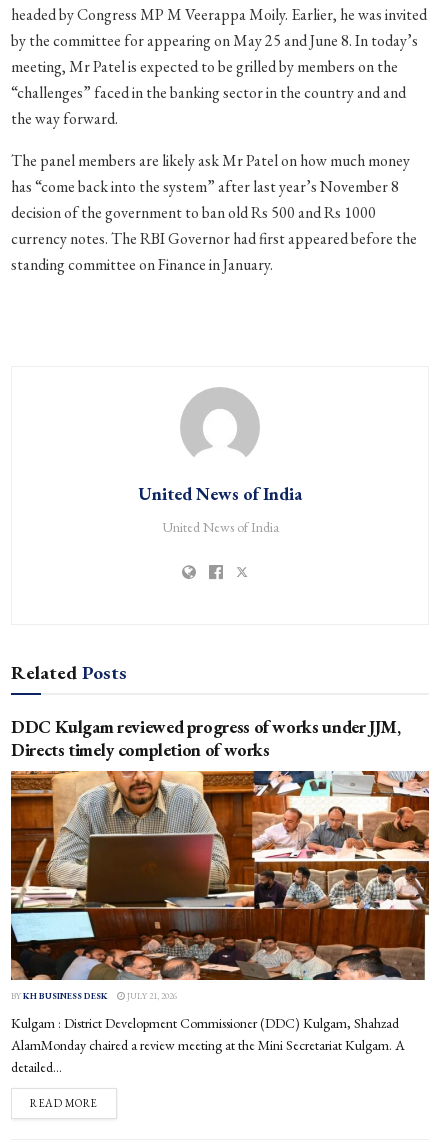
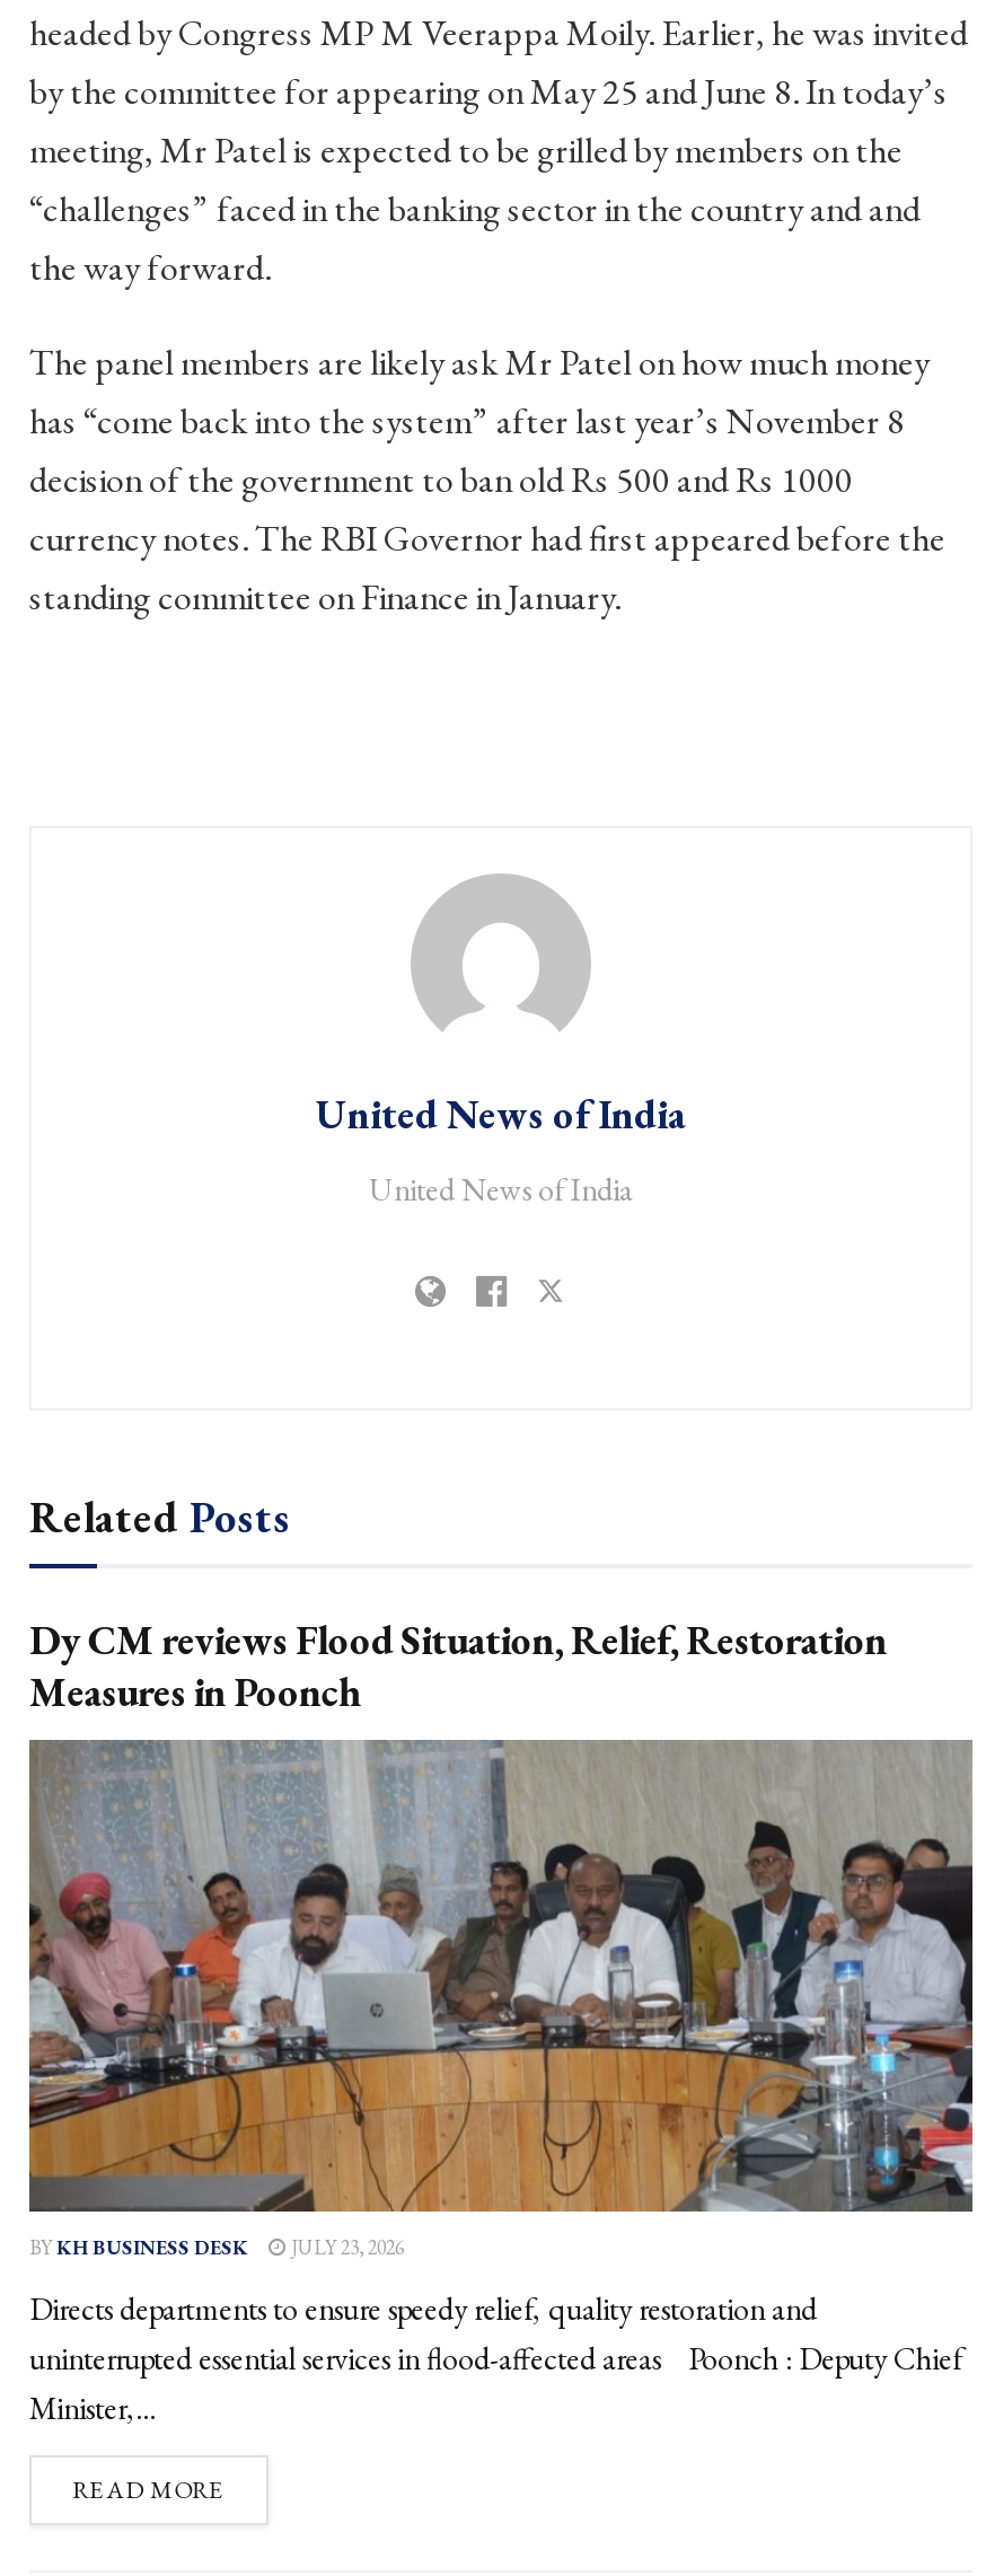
- DDC Kulgam reviewed progress of works under JJM,
- Directs timely completion of works
+ Dy CM reviews Flood Situation, Relief, Restoration
+ Measures in Poonch

- [image]
- BY KH BUSINESS DESK JULY 21, 2026
+ [image]
+ BY KH BUSINESS DESK JULY 23, 2026

- Kulgam : District Development Commissioner (DDC) Kulgam, Shahzad
- AlamMonday chaired a review meeting at the Mini Secretariat Kulgam. A
- detailed...
+ Directs departments to ensure speedy relief, quality restoration and
+ uninterrupted essential services in flood-affected areas Poonch : Deputy Chief
+ Minister,...
